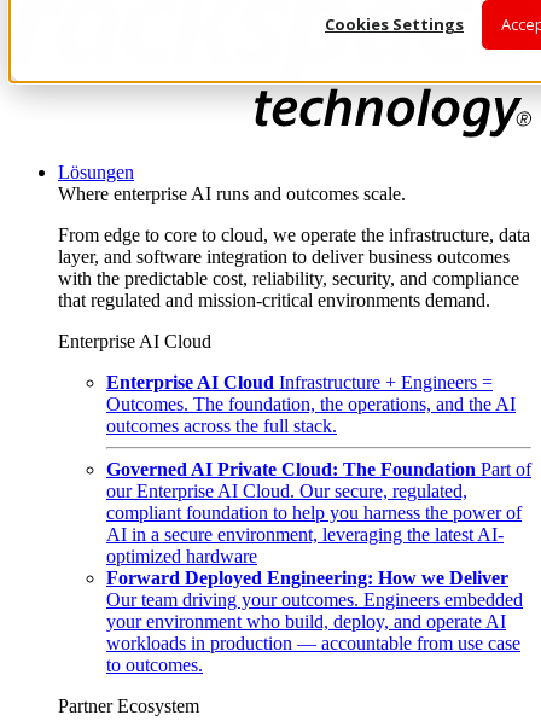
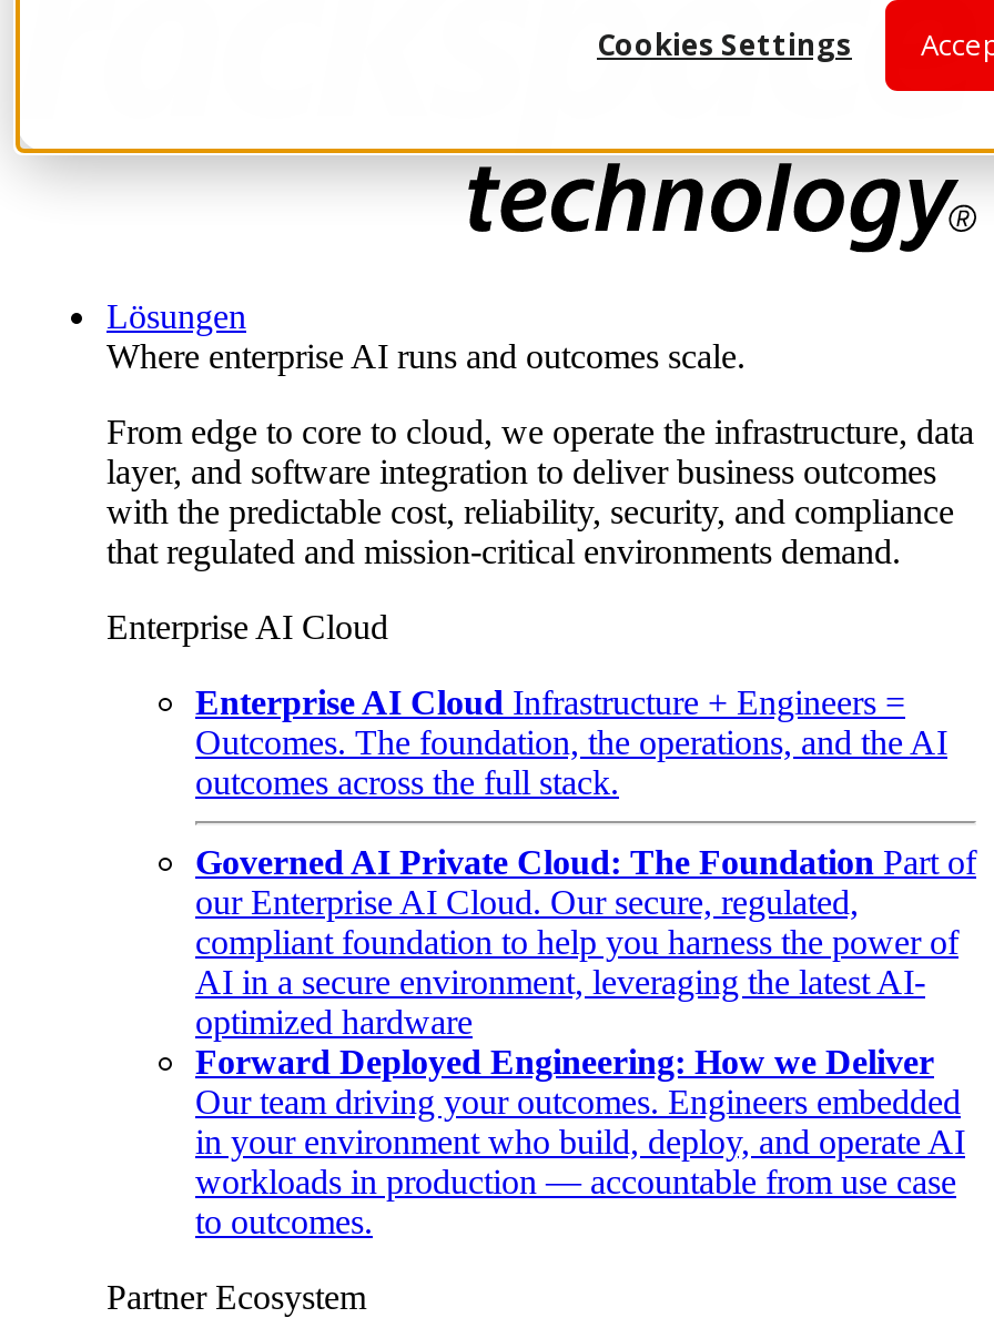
- your environment who build, deploy, and operate AI
+ in your environment who build, deploy, and operate AI
